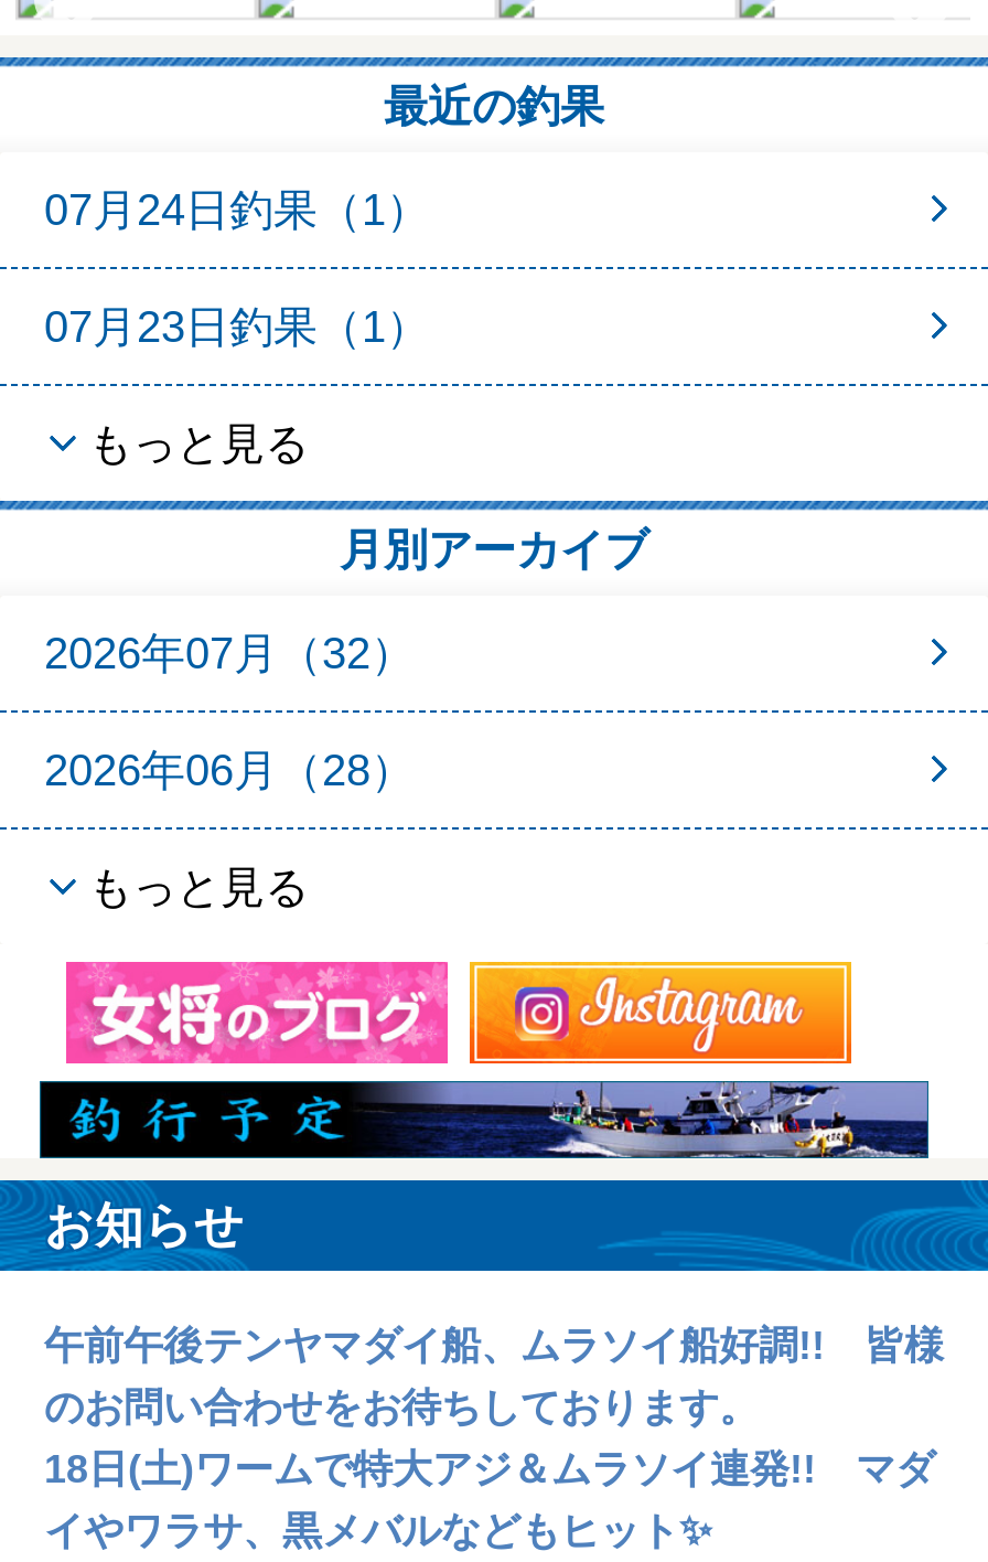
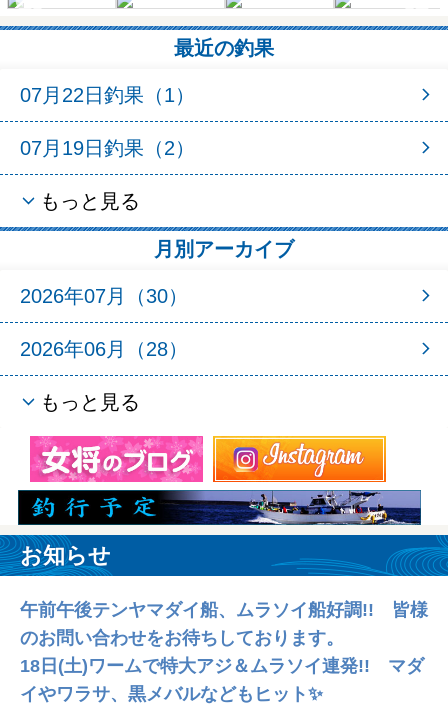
- 07月24日釣果（1）
+ 07月22日釣果（1）

- 07月23日釣果（1）
+ 07月19日釣果（2）

- 2026年07月（32）
+ 2026年07月（30）
